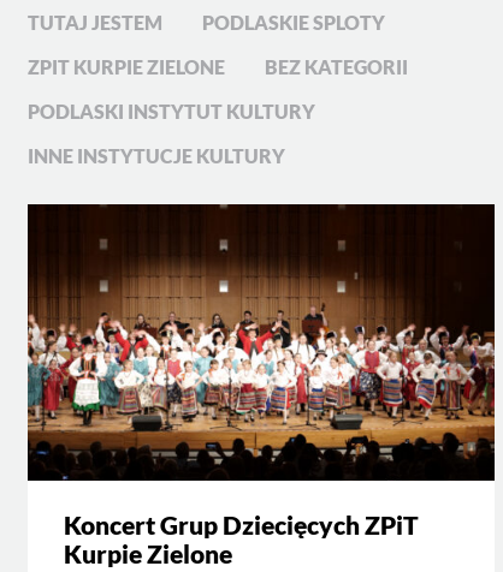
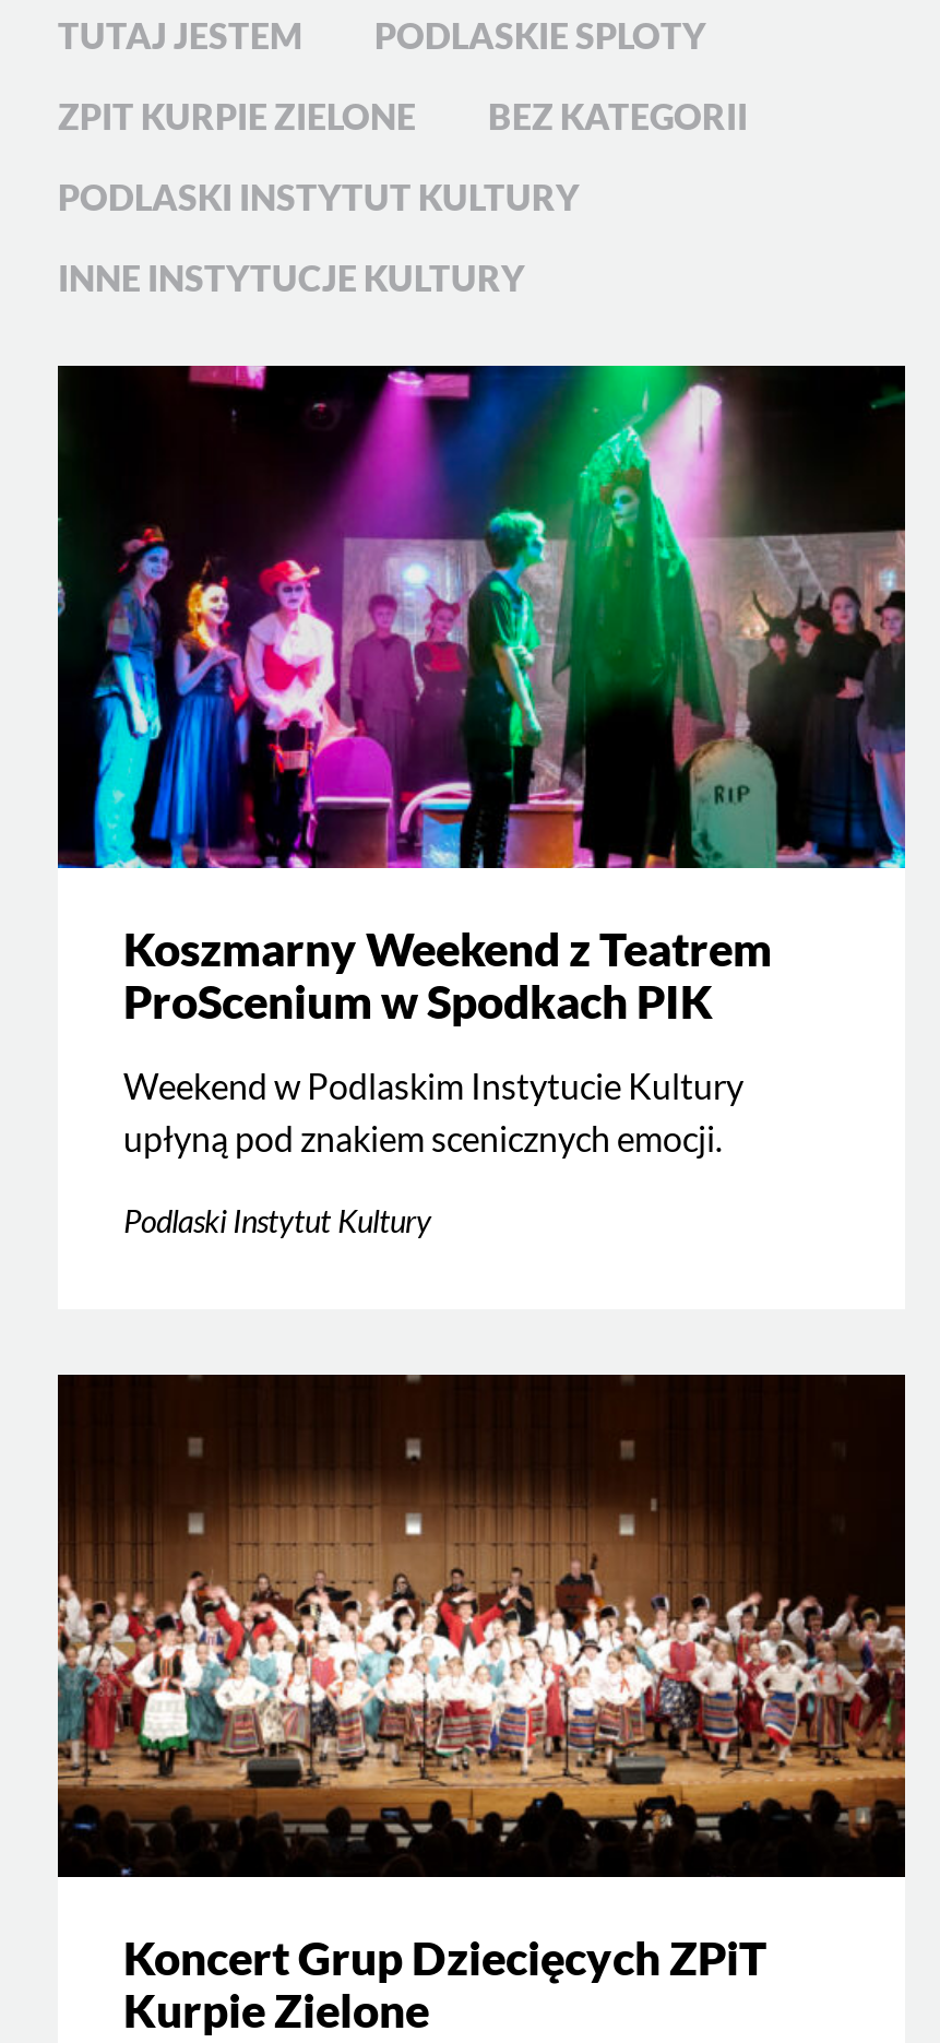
+ [image]
+ Koszmarny Weekend z Teatrem
+ ProScenium w Spodkach PIK
+ Weekend w Podlaskim Instytucie Kultury
+ upłyną pod znakiem scenicznych emocji.
+ Podlaski Instytut Kultury
